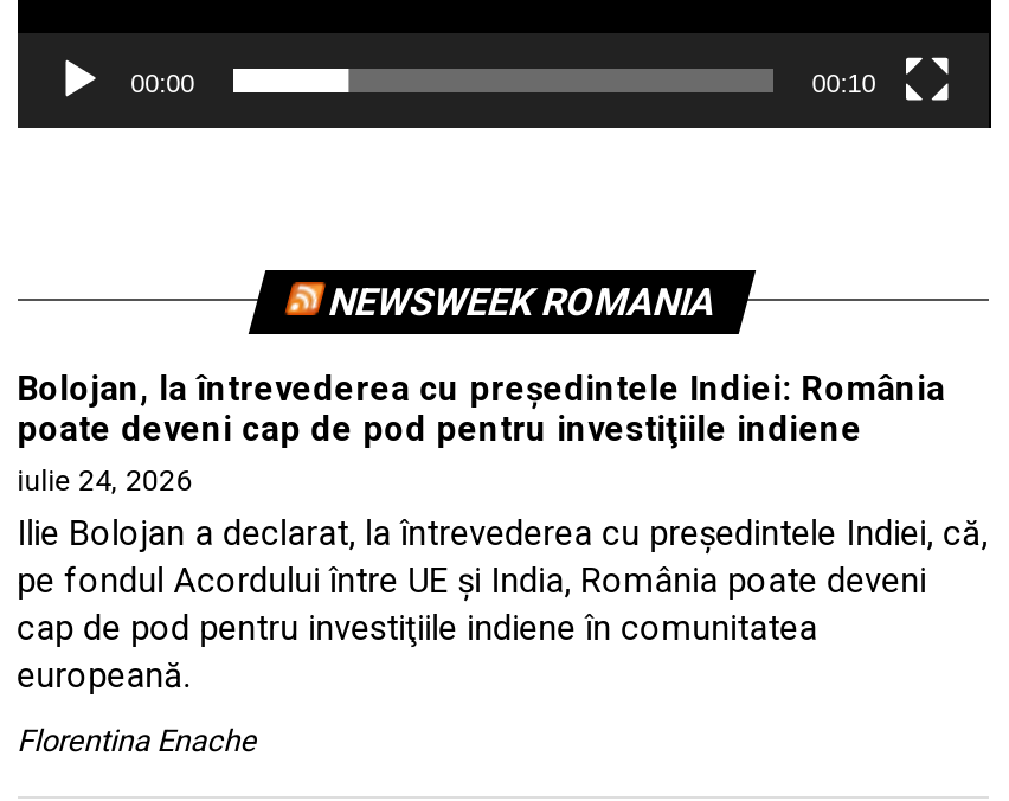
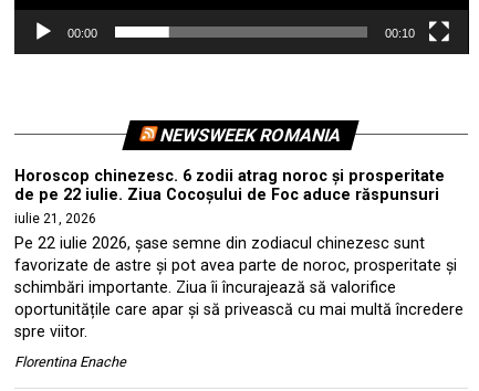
- Bolojan, la întrevederea cu preşedintele Indiei: România
- poate deveni cap de pod pentru investiţiile indiene
- iulie 24, 2026
- Ilie Bolojan a declarat, la întrevederea cu preşedintele Indiei, că,
- pe fondul Acordului între UE şi India, România poate deveni
- cap de pod pentru investiţiile indiene în comunitatea
- europeană.
+ Horoscop chinezesc. 6 zodii atrag noroc și prosperitate
+ de pe 22 iulie. Ziua Cocoșului de Foc aduce răspunsuri
+ iulie 21, 2026
+ Pe 22 iulie 2026, șase semne din zodiacul chinezesc sunt
+ favorizate de astre și pot avea parte de noroc, prosperitate și
+ schimbări importante. Ziua îi încurajează să valorifice
+ oportunitățile care apar și să privească cu mai multă încredere
+ spre viitor.
